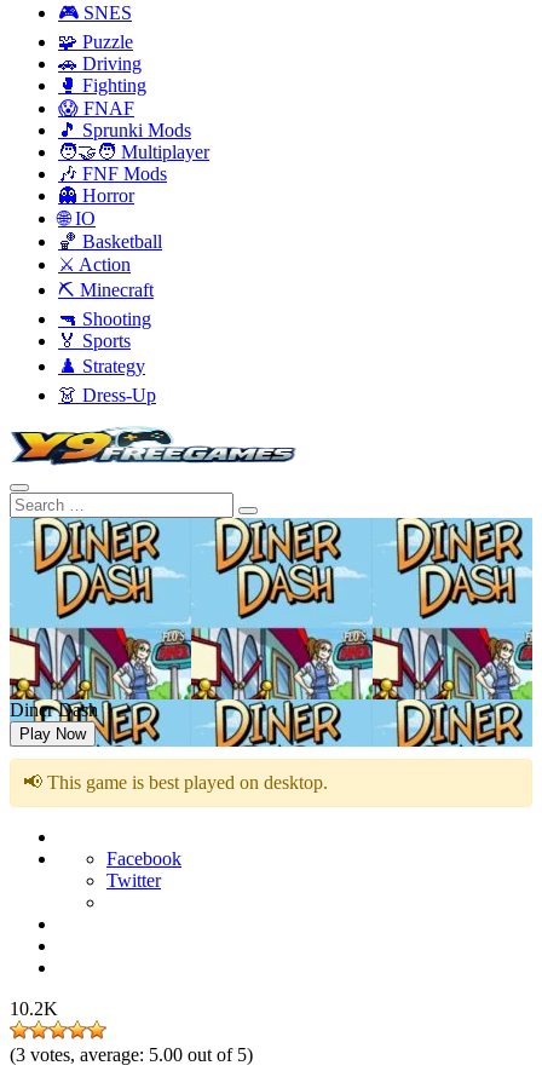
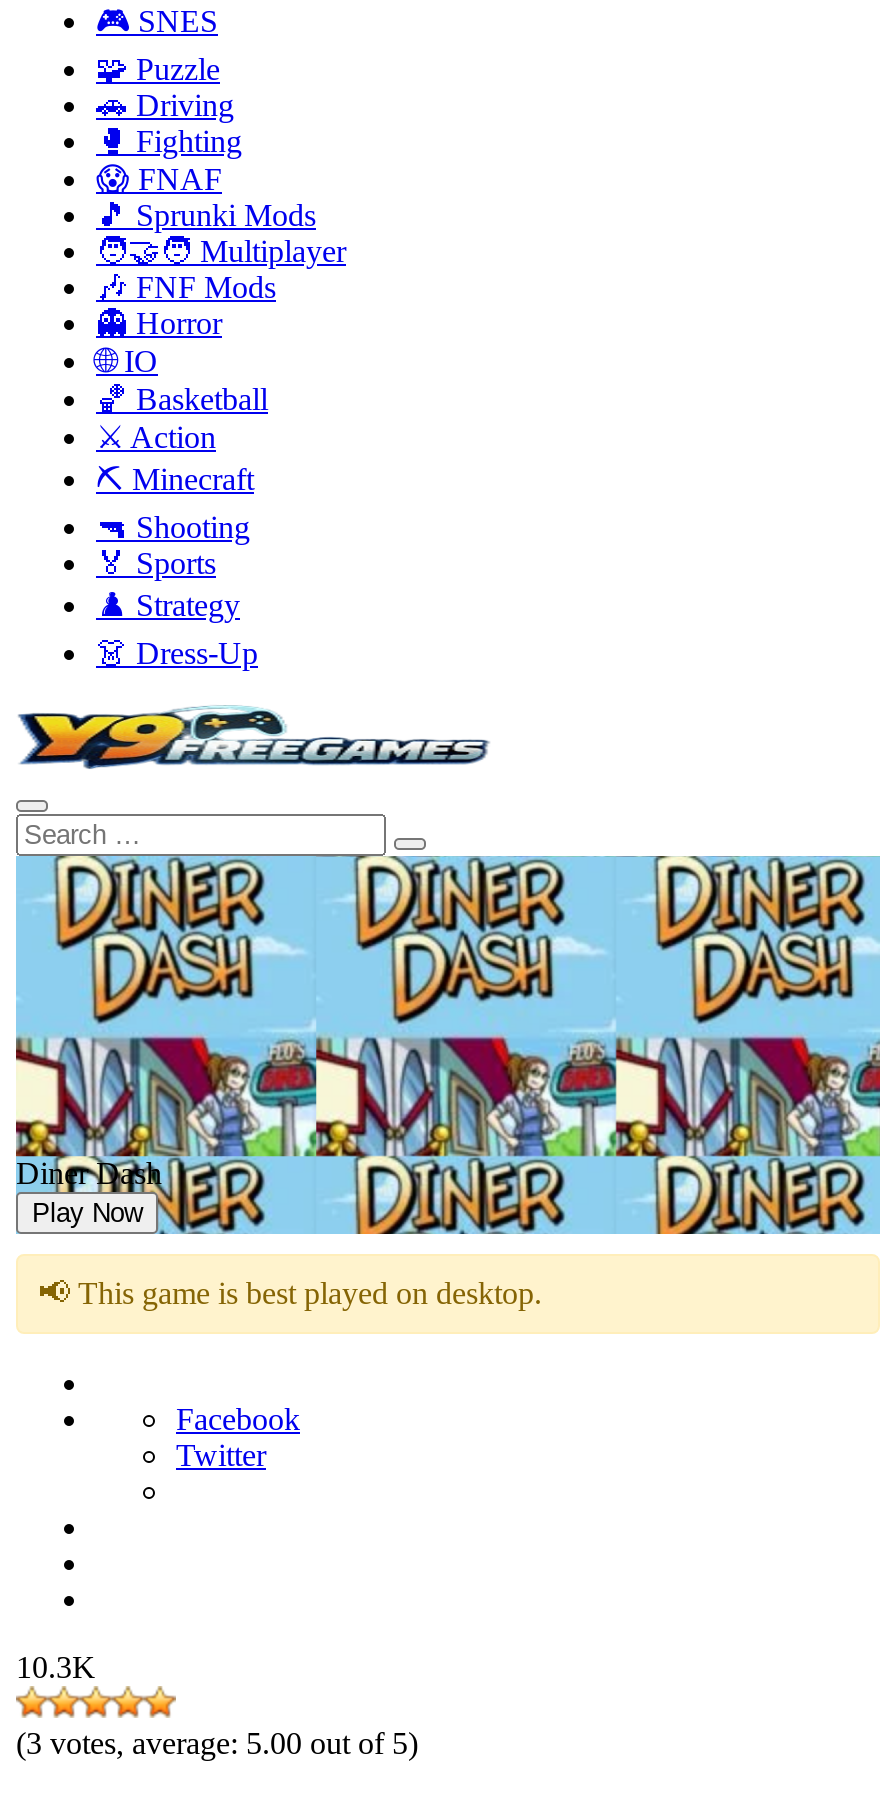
- 10.2K
+ 10.3K
